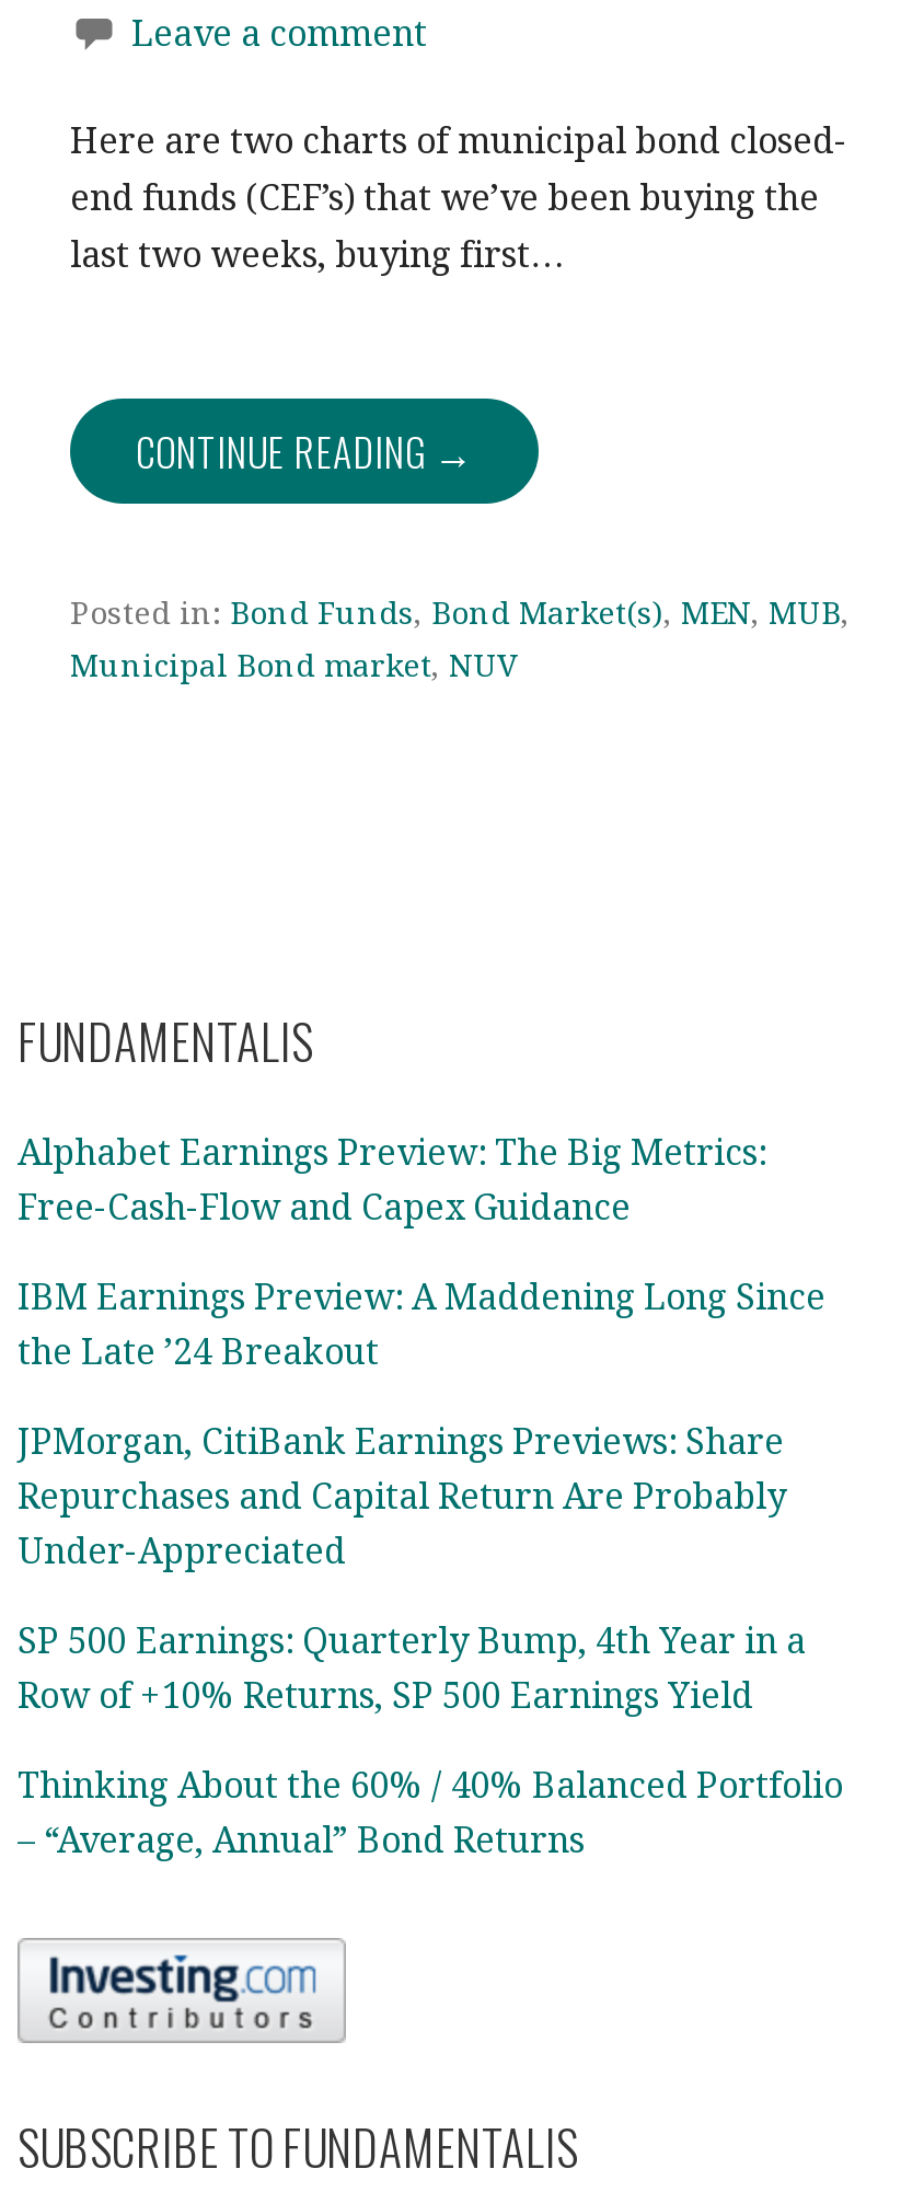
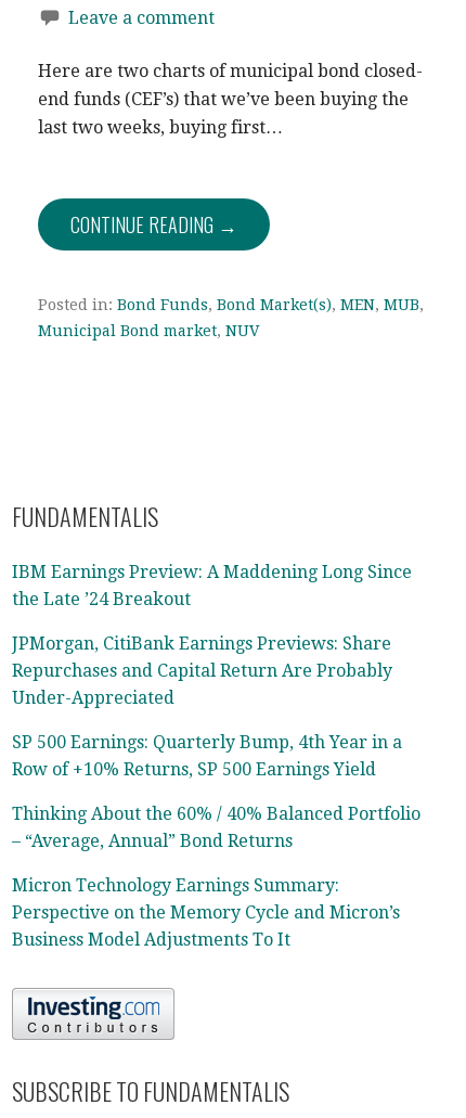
- Alphabet Earnings Preview: The Big Metrics:
- Free-Cash-Flow and Capex Guidance

moved up: IBM Earnings Preview: A Maddening Long Since | the Late ’24 Breakout | JPMorgan, CitiBank Earnings Previews: Share | ... | Thinking About the 60% / 40% Balanced Portfolio | – “Average, Annual” Bond Returns

+ Micron Technology Earnings Summary:
+ Perspective on the Memory Cycle and Micron’s
+ Business Model Adjustments To It
